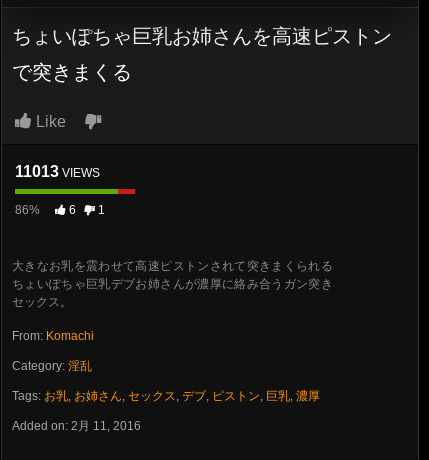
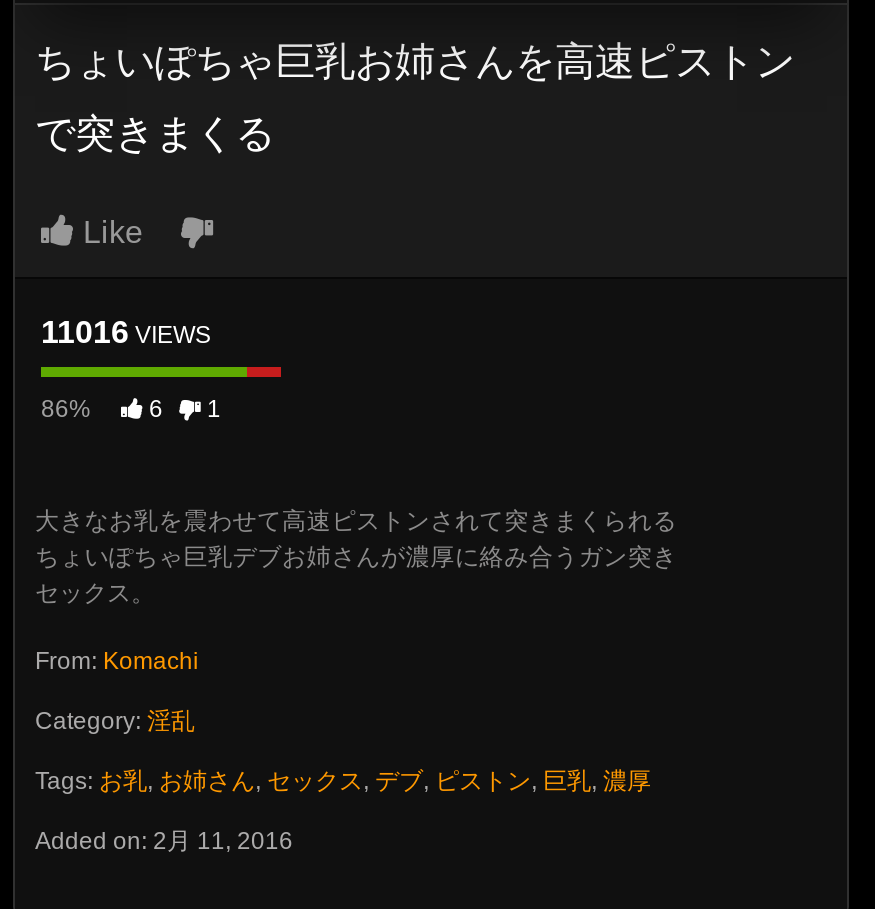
- 11013 VIEWS
+ 11016 VIEWS
